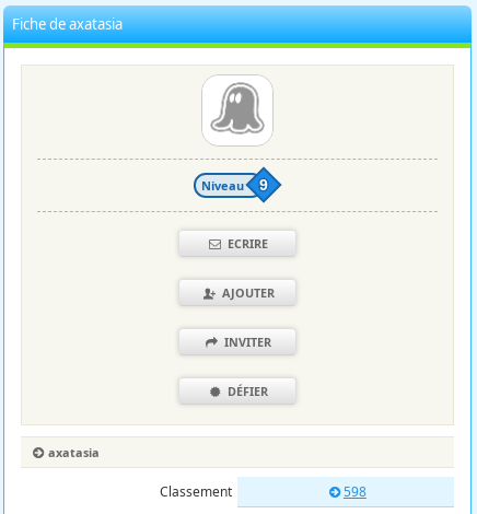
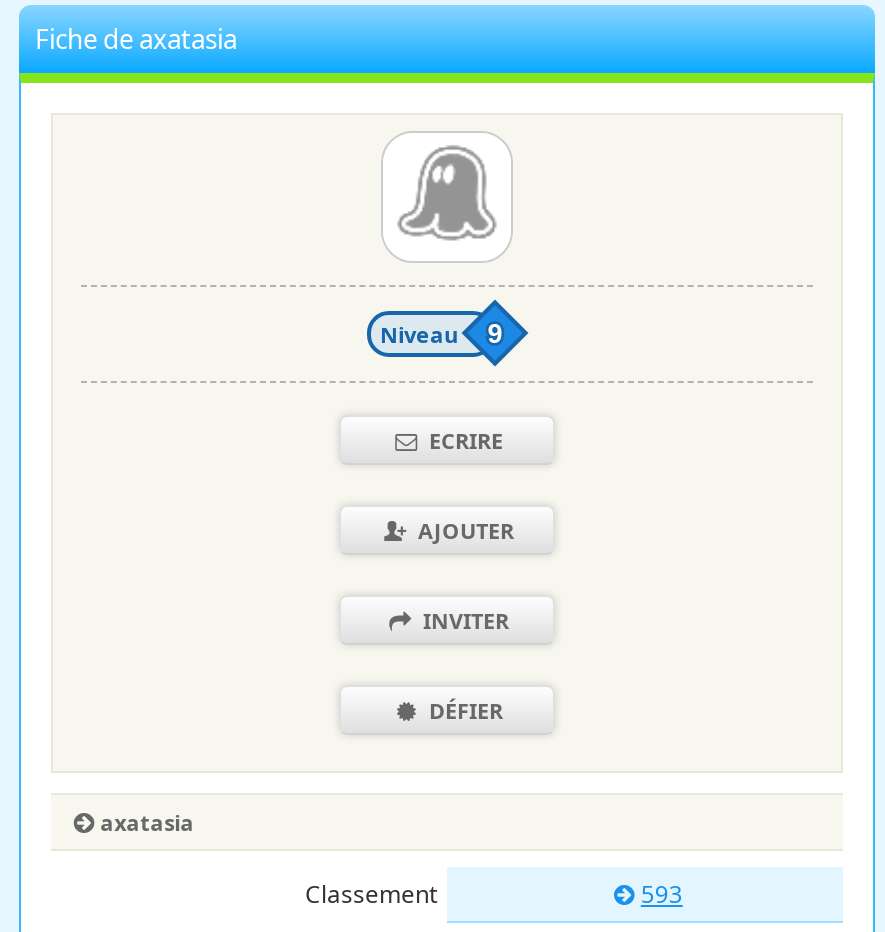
- 598
+ 593
